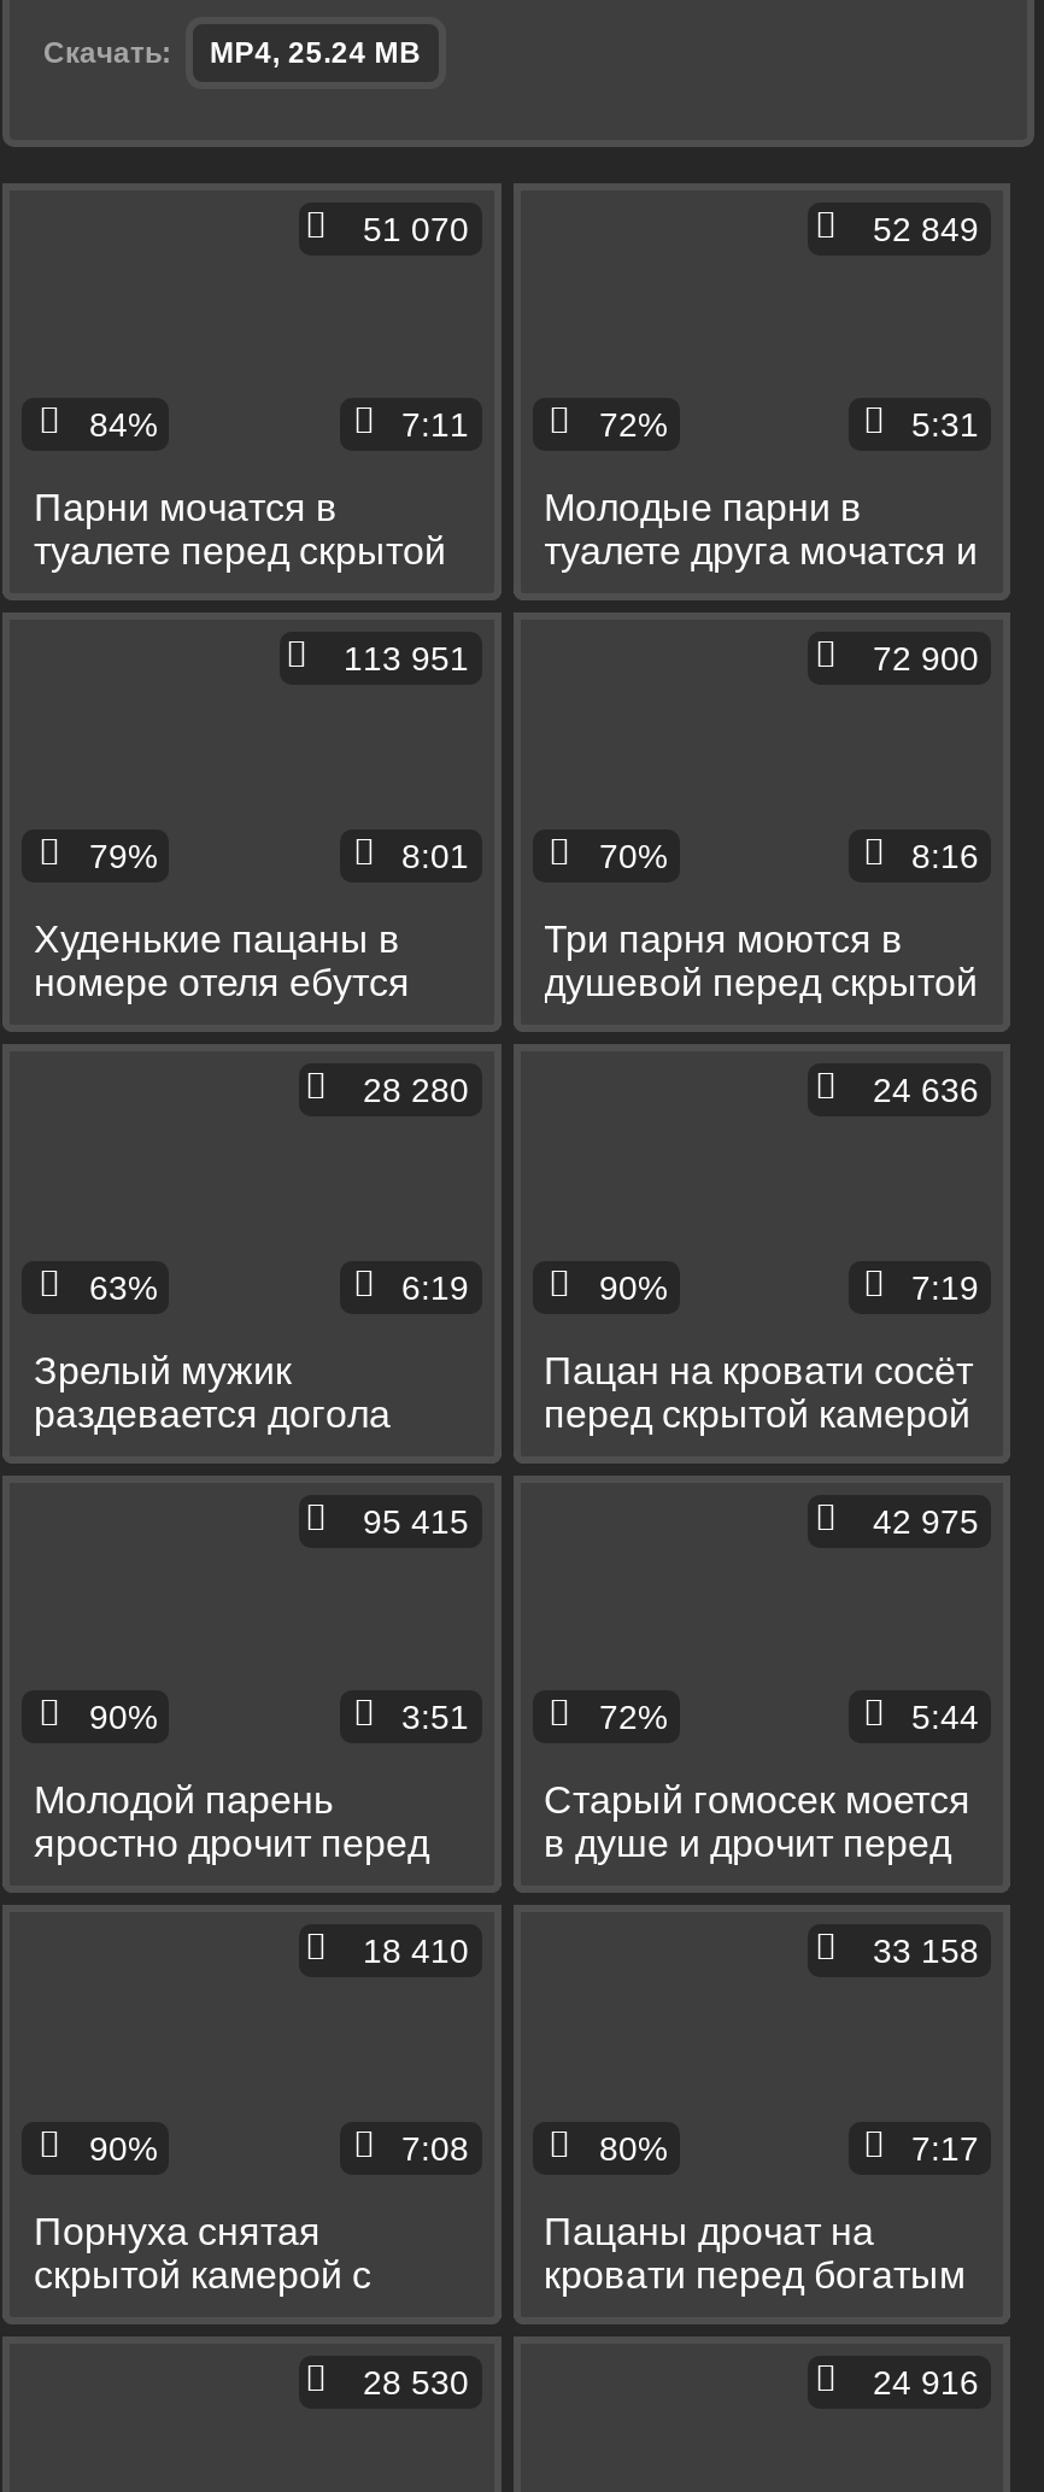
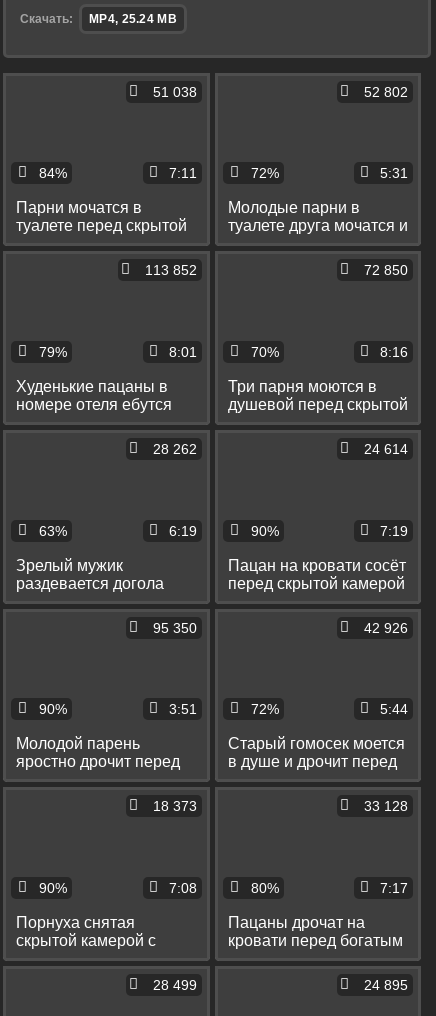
- 51 070
+ 51 038

- 52 849
+ 52 802

- 113 951
+ 113 852

- 72 900
+ 72 850

- 28 280
+ 28 262

- 24 636
+ 24 614

- 95 415
+ 95 350

- 42 975
+ 42 926

- 18 410
+ 18 373

- 33 158
+ 33 128

- 28 530
+ 28 499

- 24 916
+ 24 895
